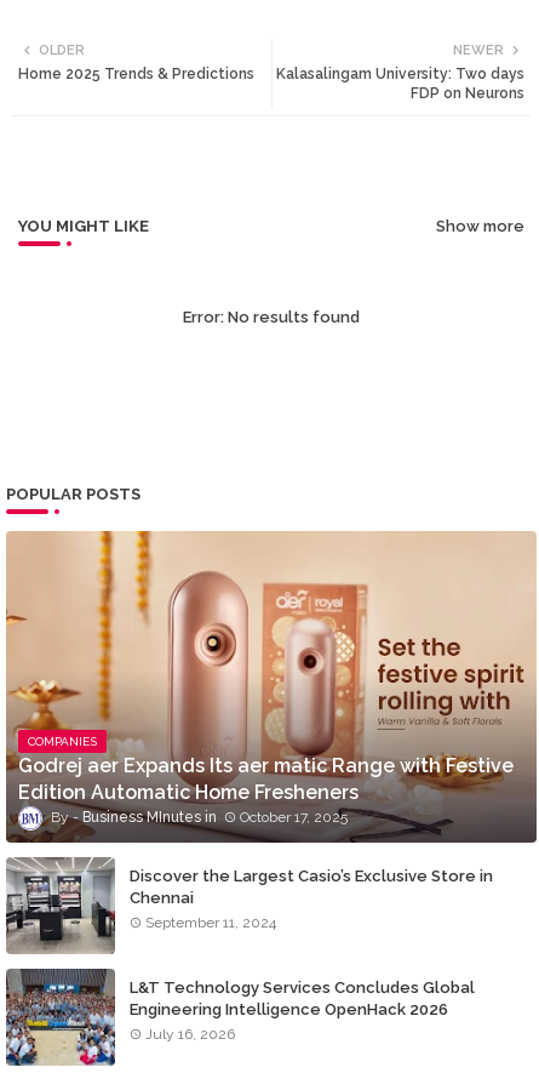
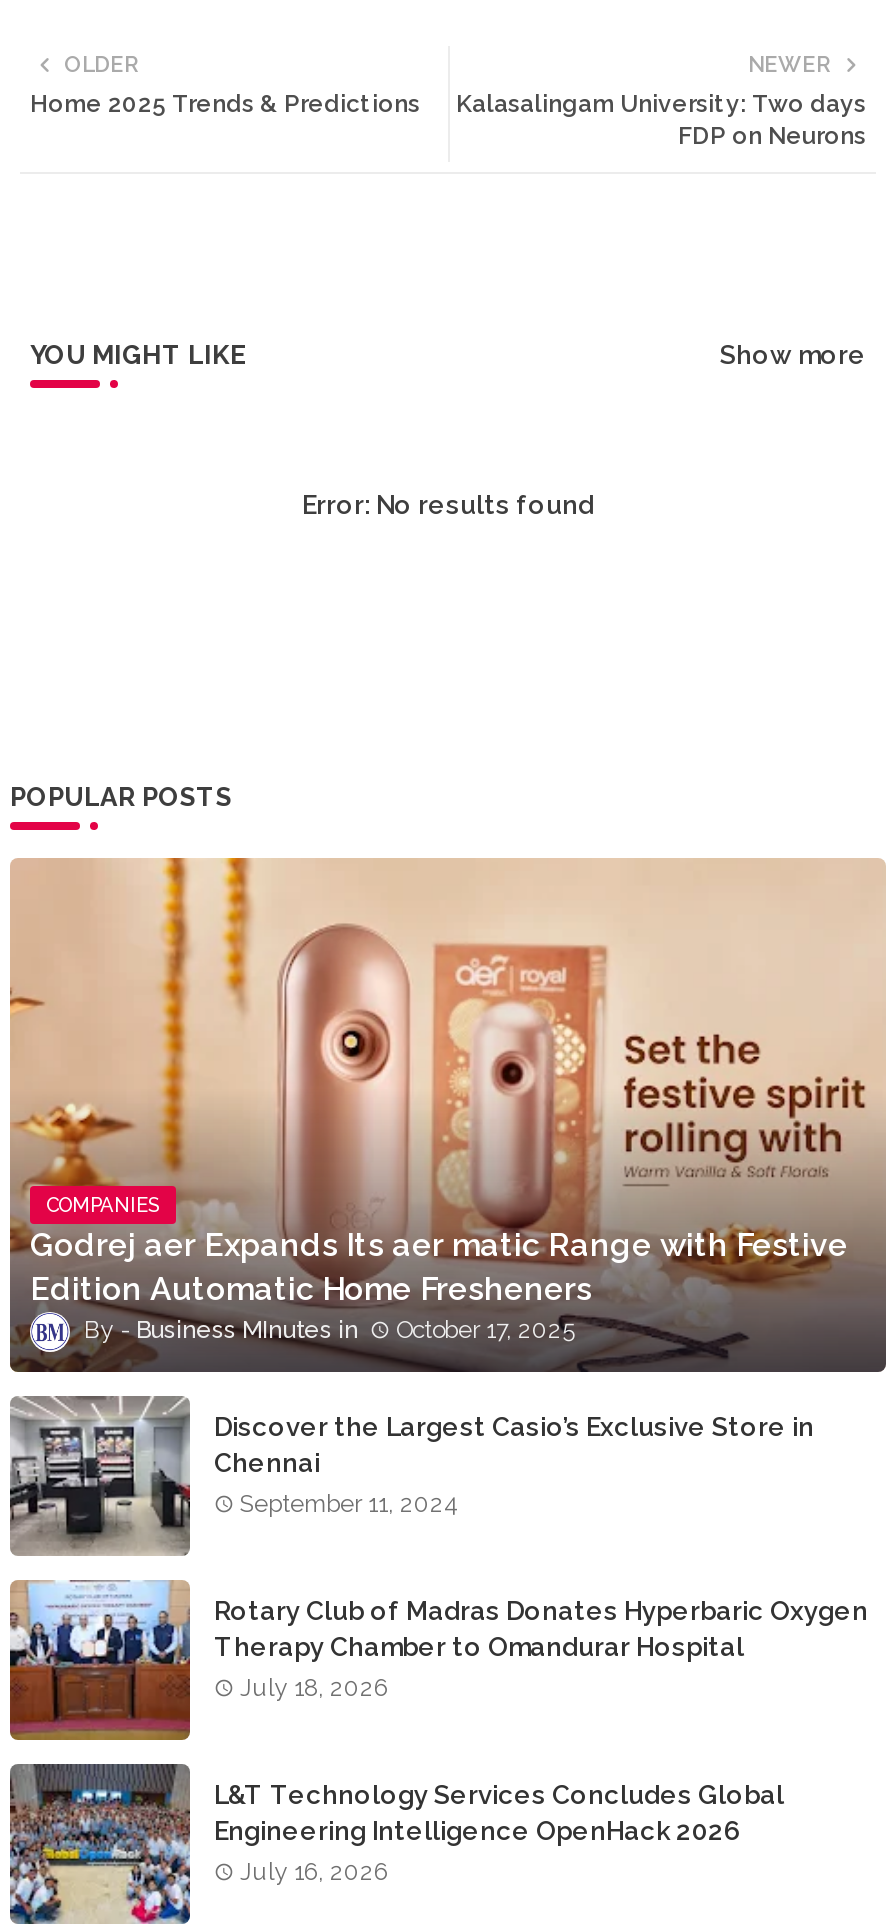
+ [image]
+ Rotary Club of Madras Donates Hyperbaric Oxygen
+ Therapy Chamber to Omandurar Hospital
+ July 18, 2026
